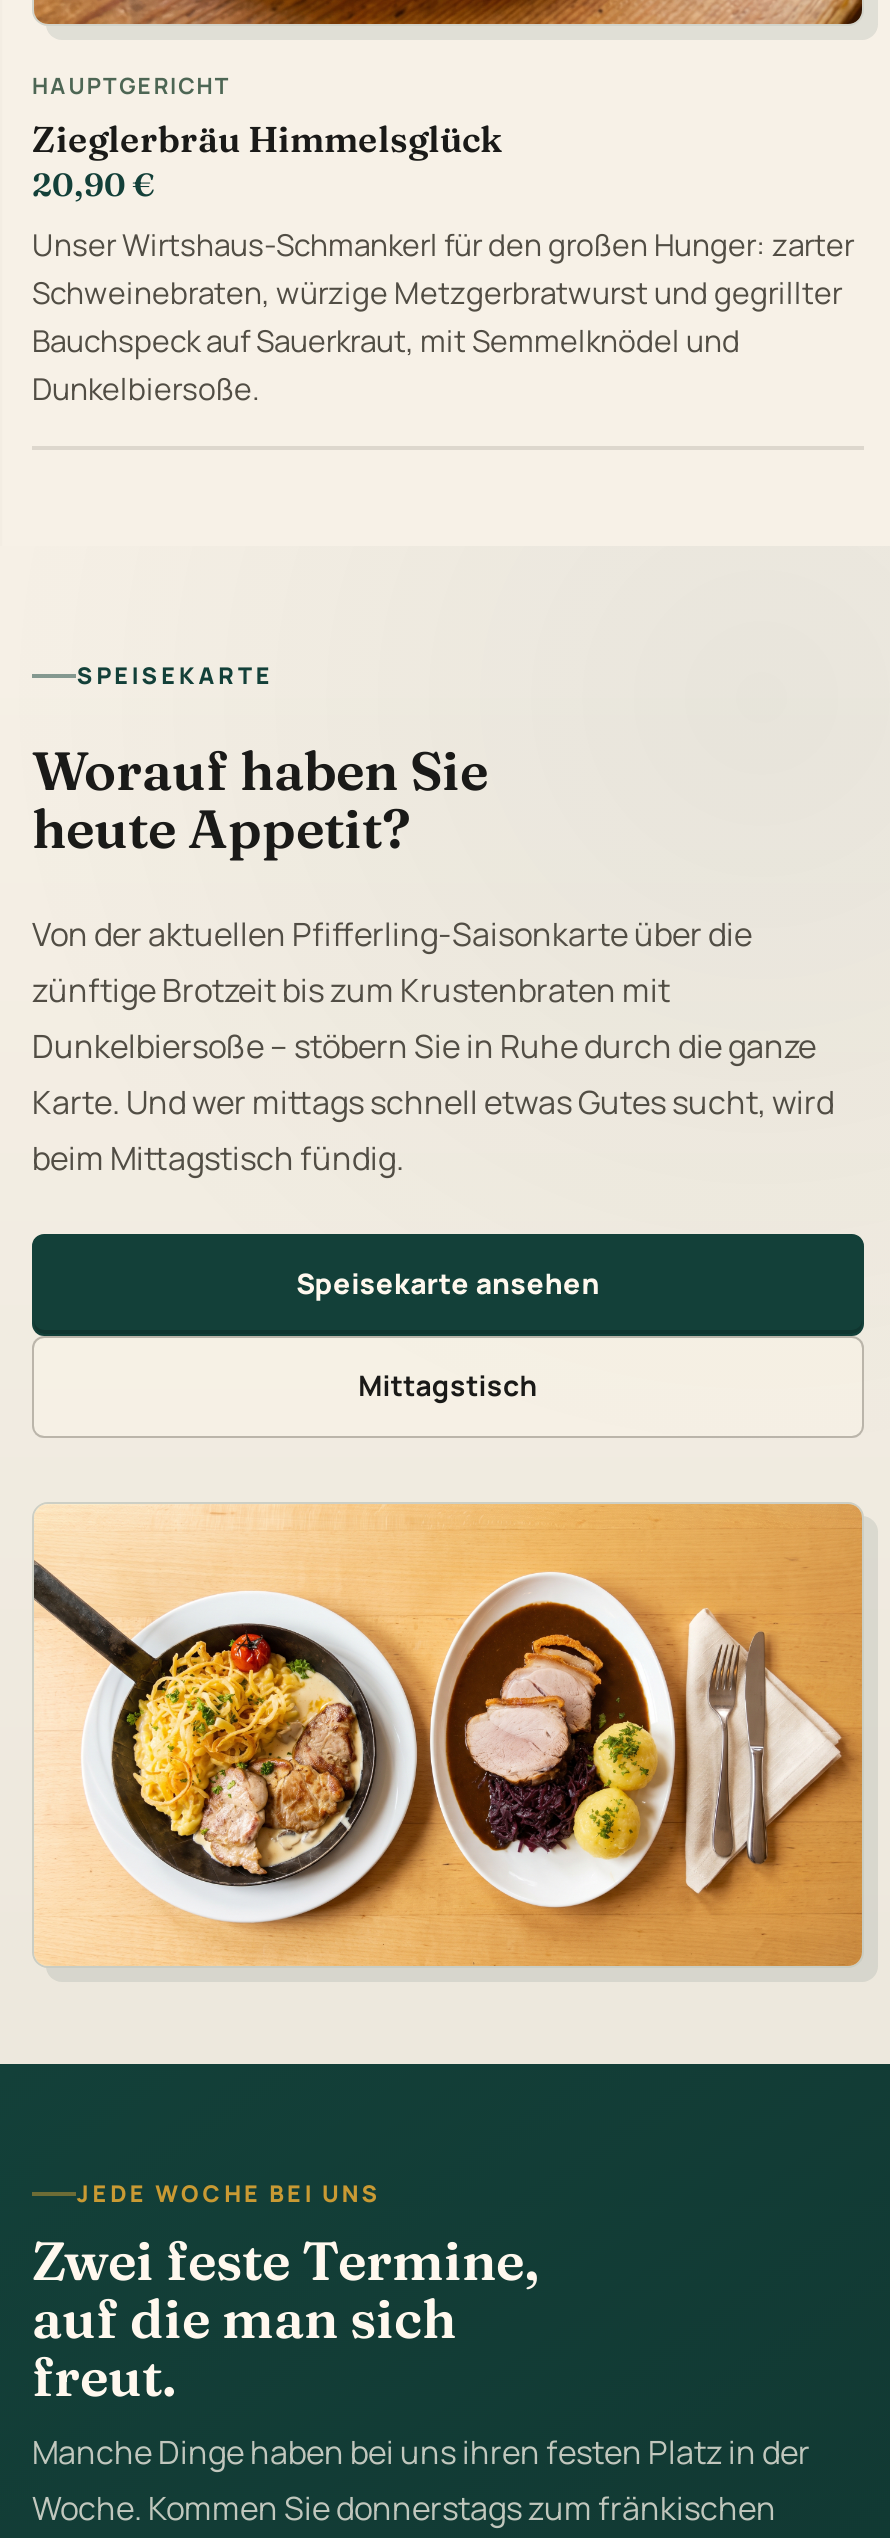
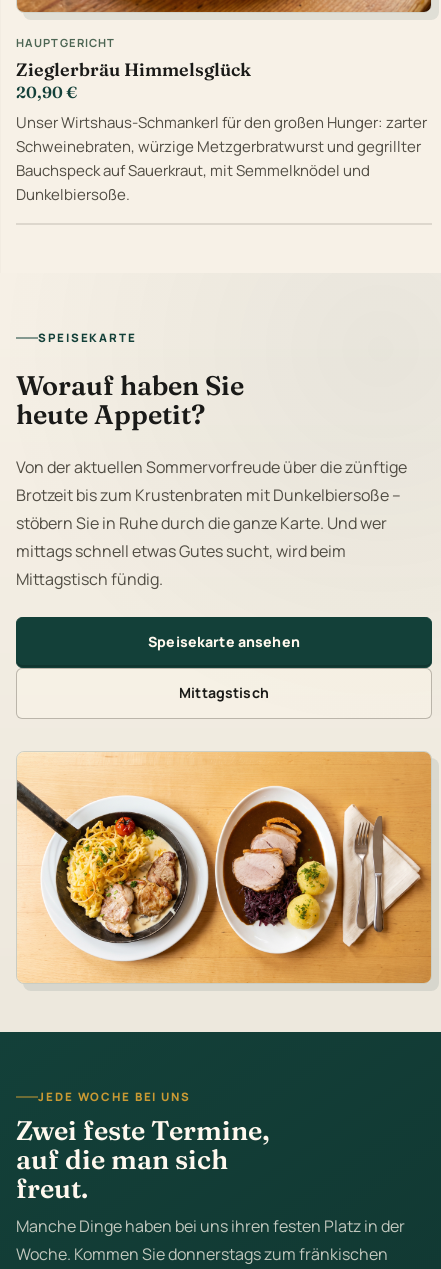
- Von der aktuellen Pfifferling-Saisonkarte über die
- zünftige Brotzeit bis zum Krustenbraten mit
- Dunkelbiersoße – stöbern Sie in Ruhe durch die ganze
- Karte. Und wer mittags schnell etwas Gutes sucht, wird
- beim Mittagstisch fündig.
+ Von der aktuellen Sommervorfreude über die zünftige
+ Brotzeit bis zum Krustenbraten mit Dunkelbiersoße –
+ stöbern Sie in Ruhe durch die ganze Karte. Und wer
+ mittags schnell etwas Gutes sucht, wird beim
+ Mittagstisch fündig.
